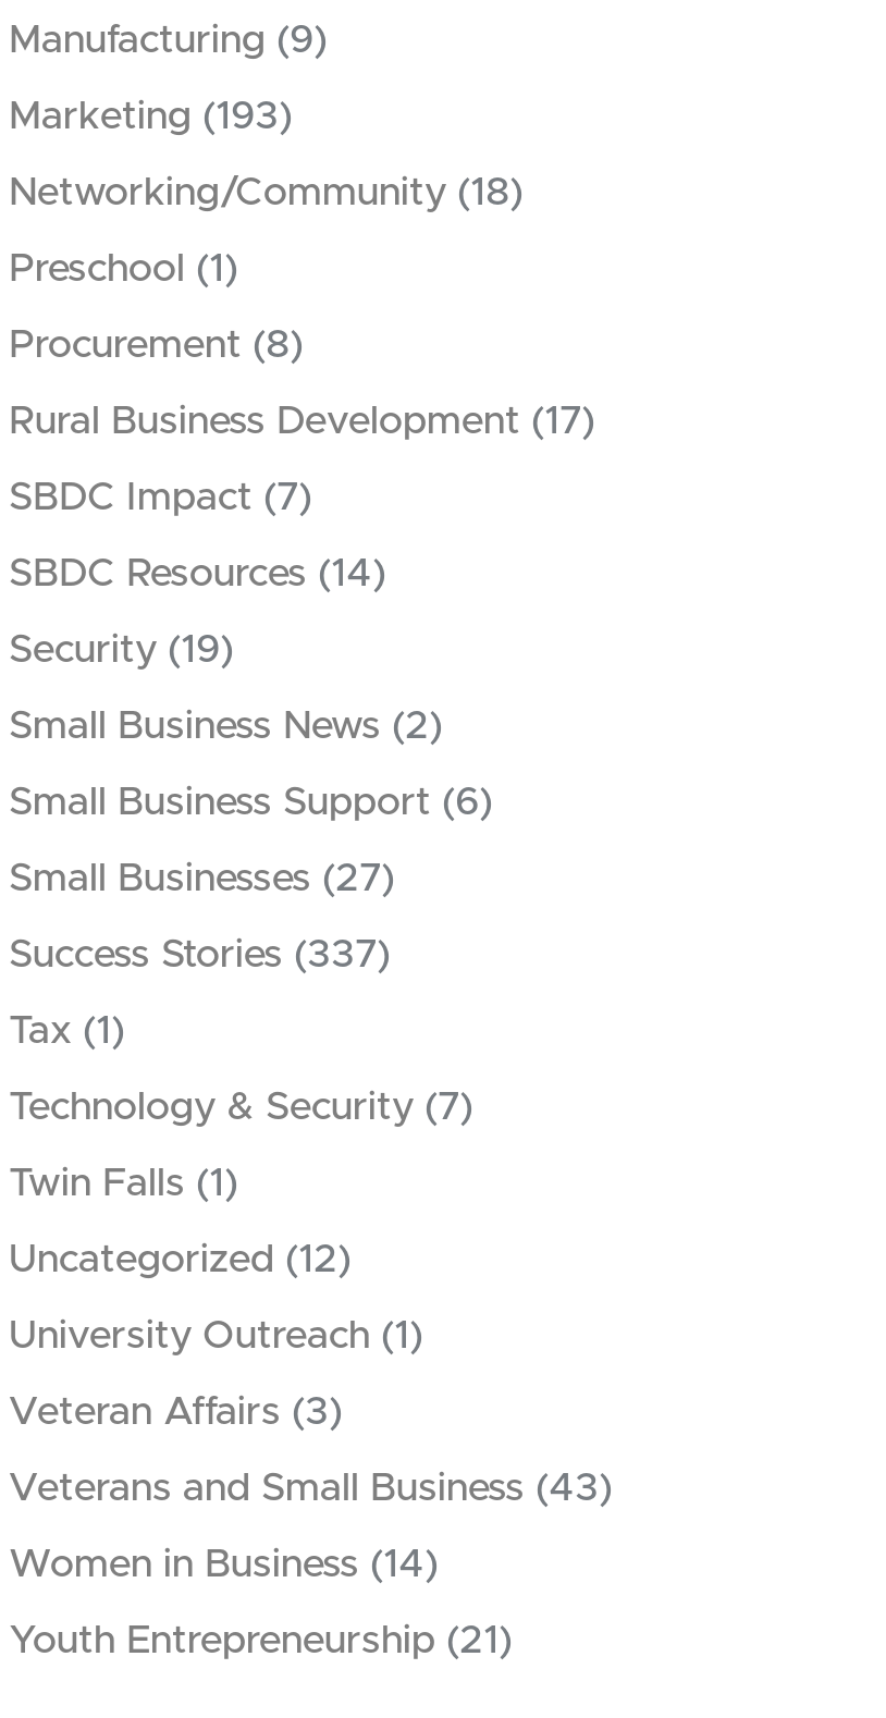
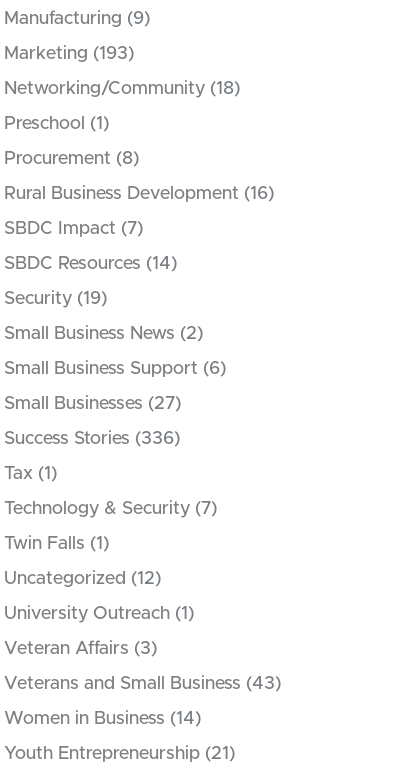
- Rural Business Development (17)
+ Rural Business Development (16)

- Success Stories (337)
+ Success Stories (336)
